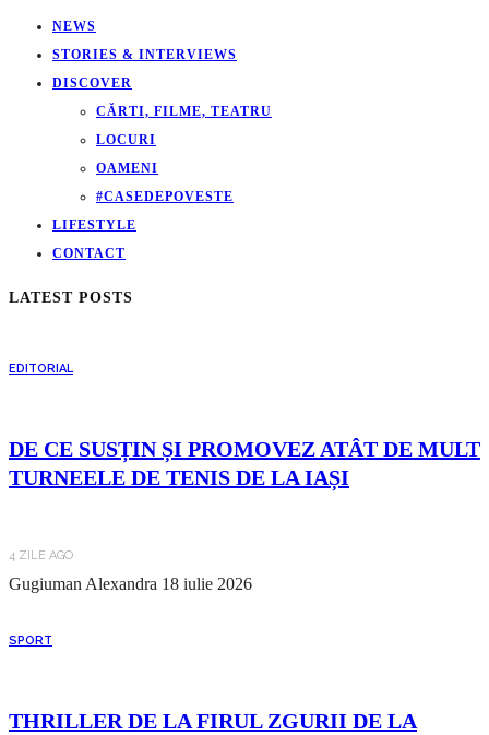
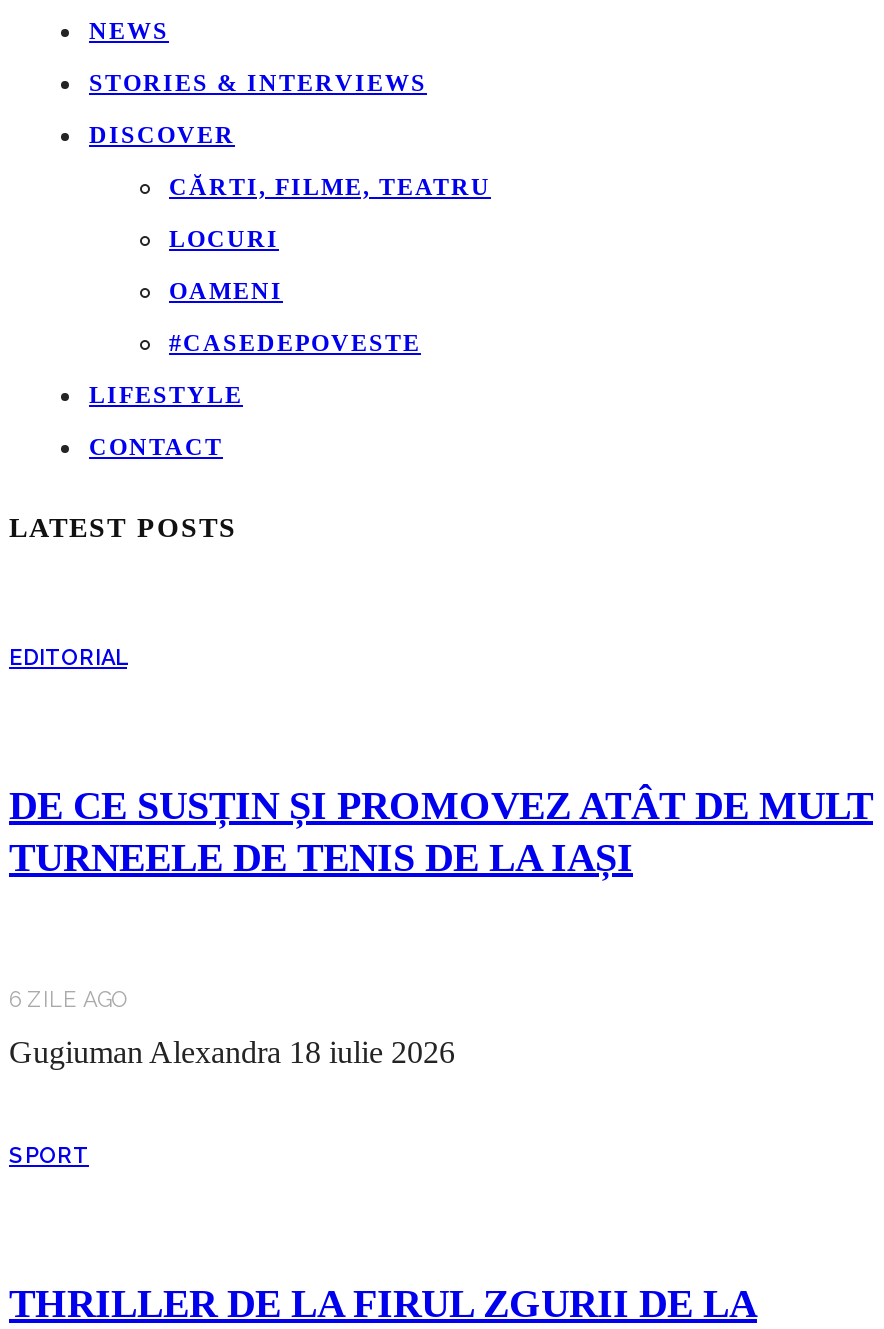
- 4 ZILE AGO
+ 6 ZILE AGO
